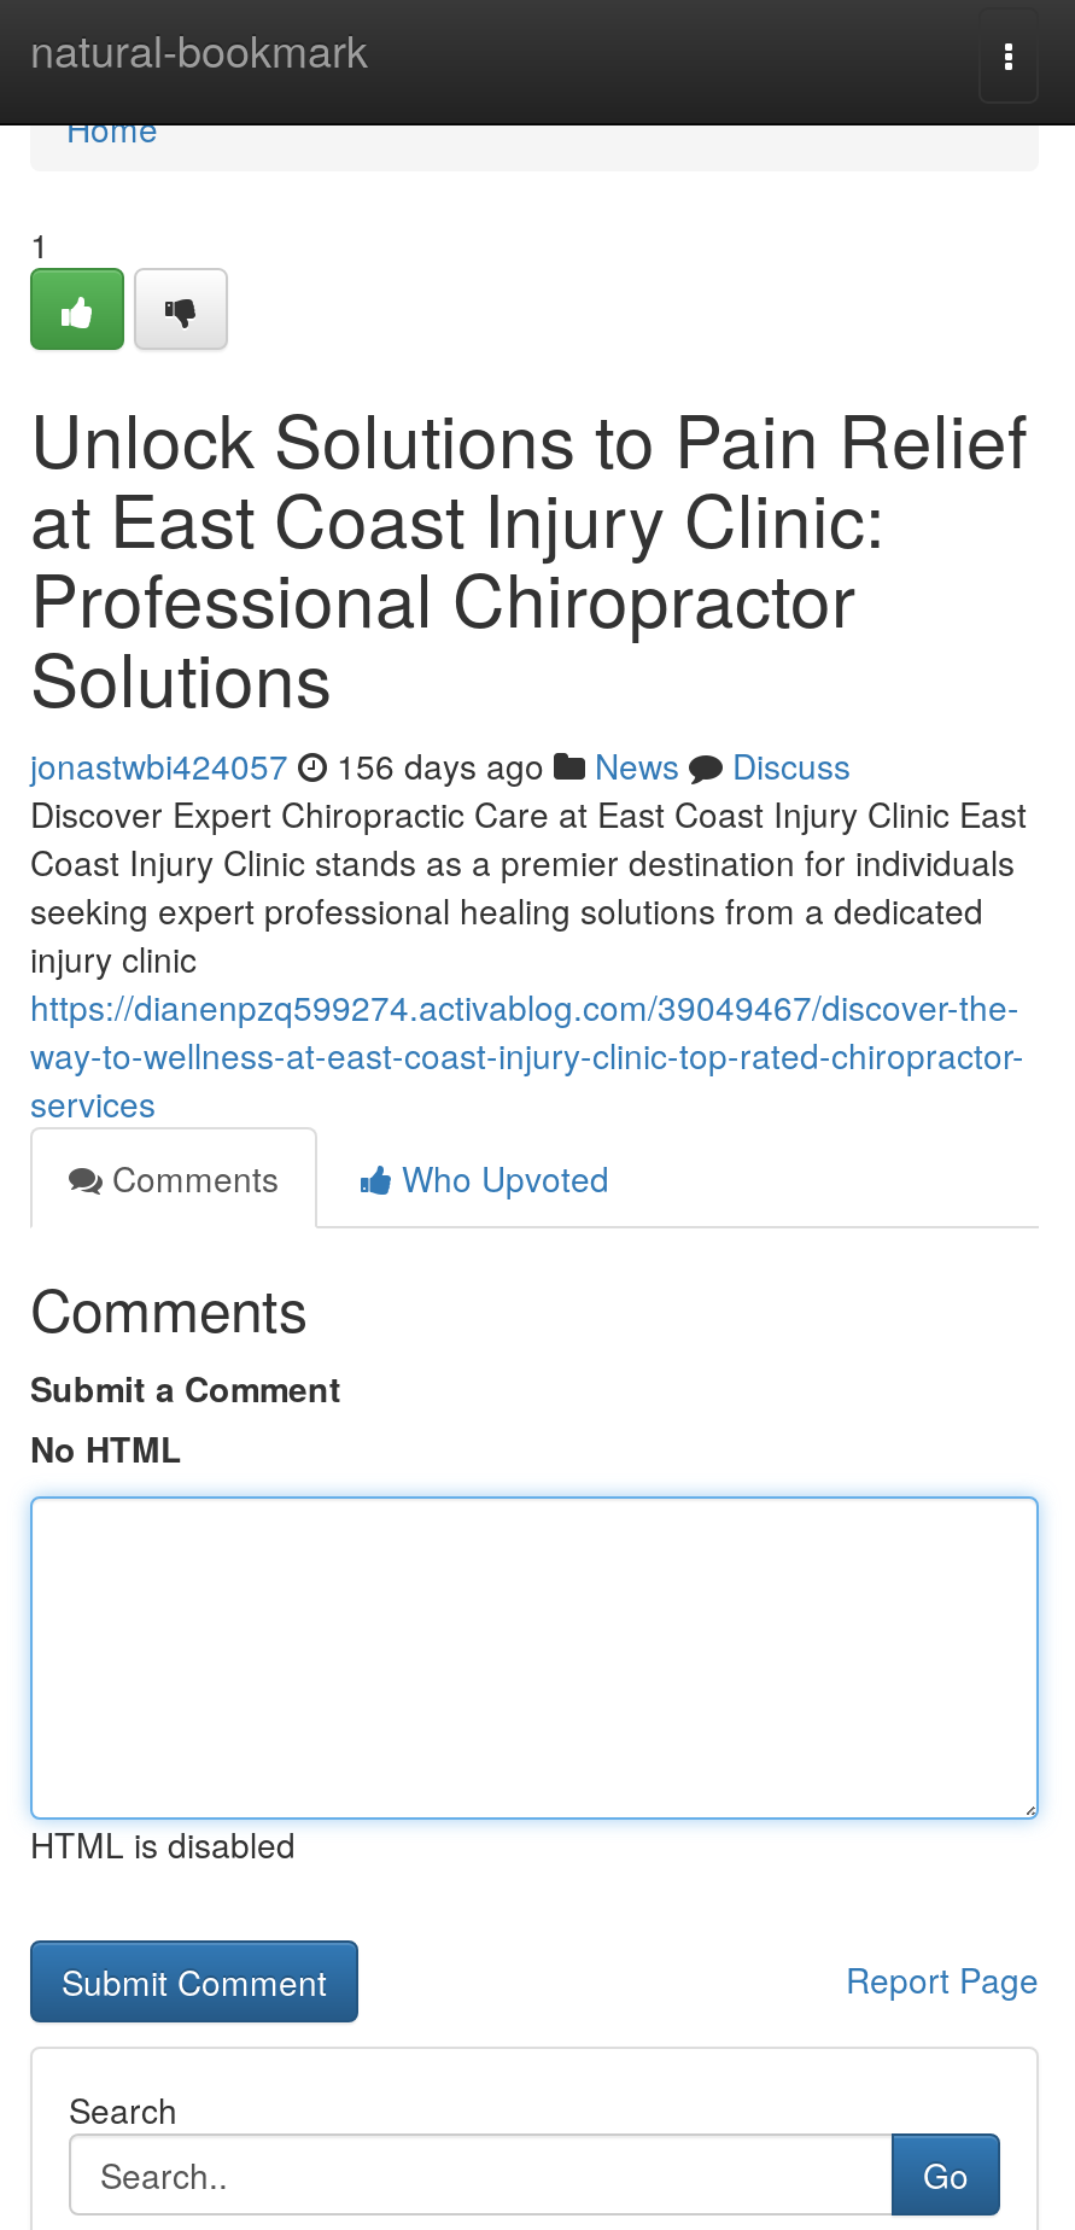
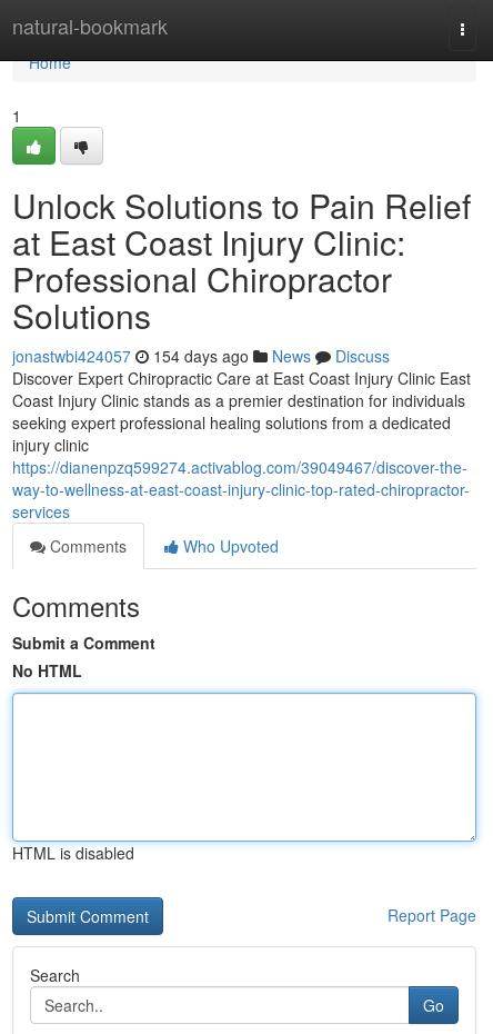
- jonastwbi424057 156 days ago News Discuss
+ jonastwbi424057 154 days ago News Discuss
